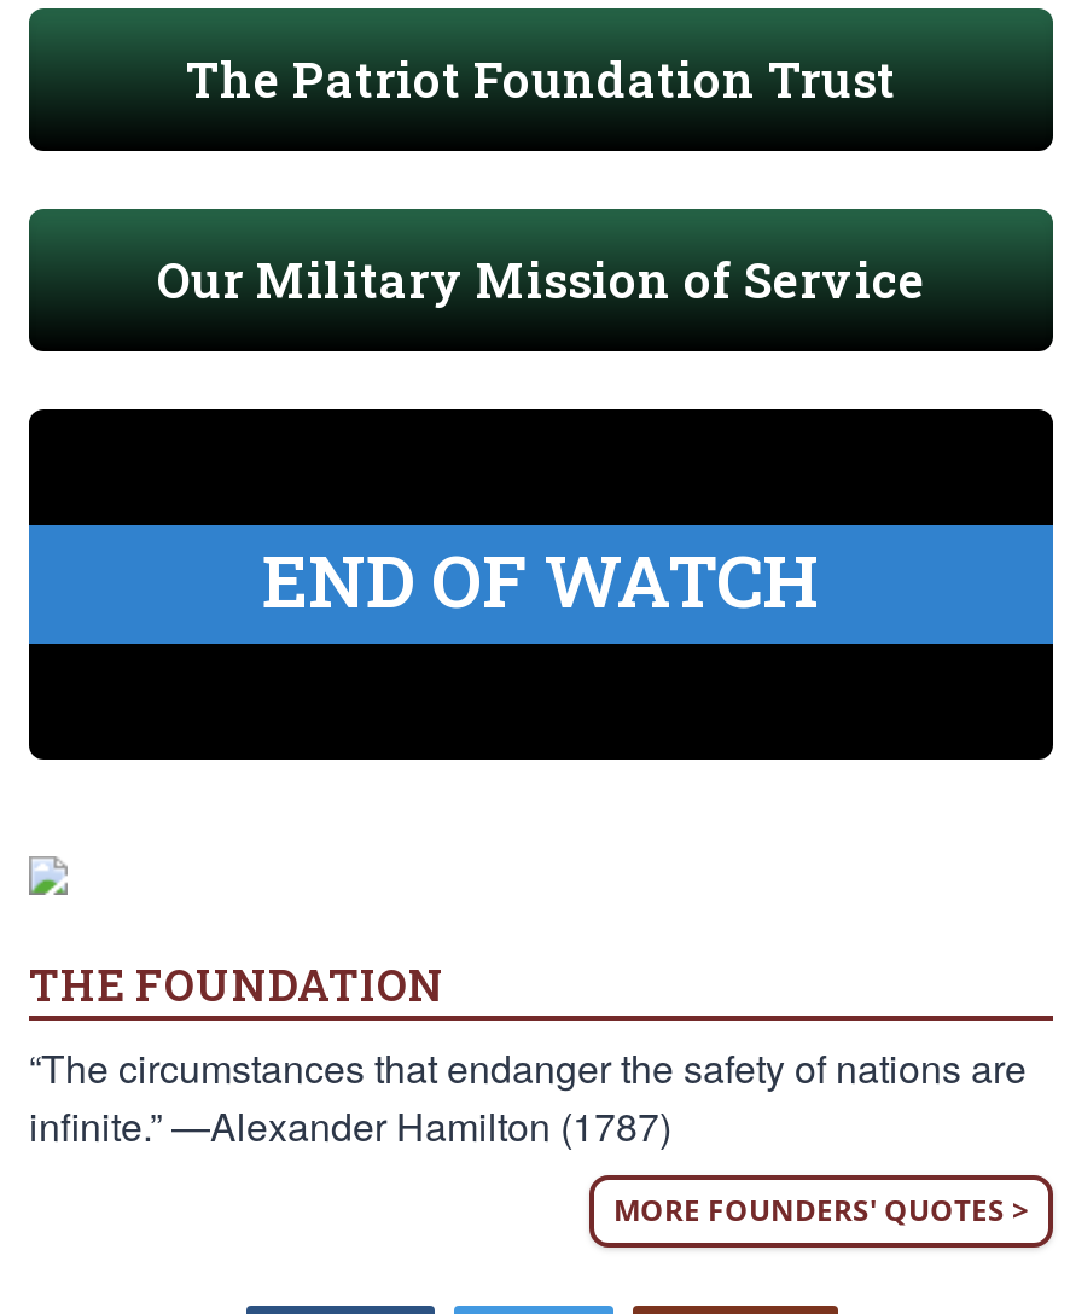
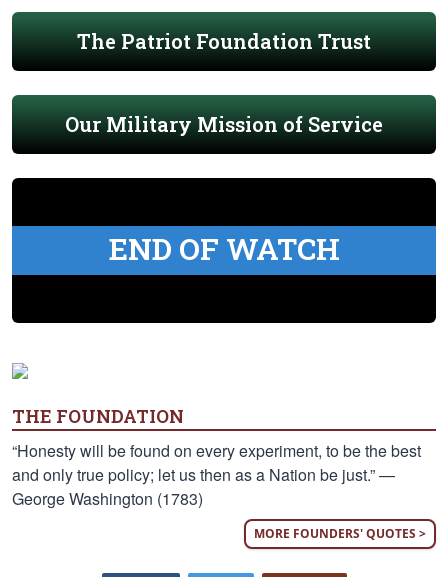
- “The circumstances that endanger the safety of nations are
- infinite.” —Alexander Hamilton (1787)
+ “Honesty will be found on every experiment, to be the best
+ and only true policy; let us then as a Nation be just.” —
+ George Washington (1783)
